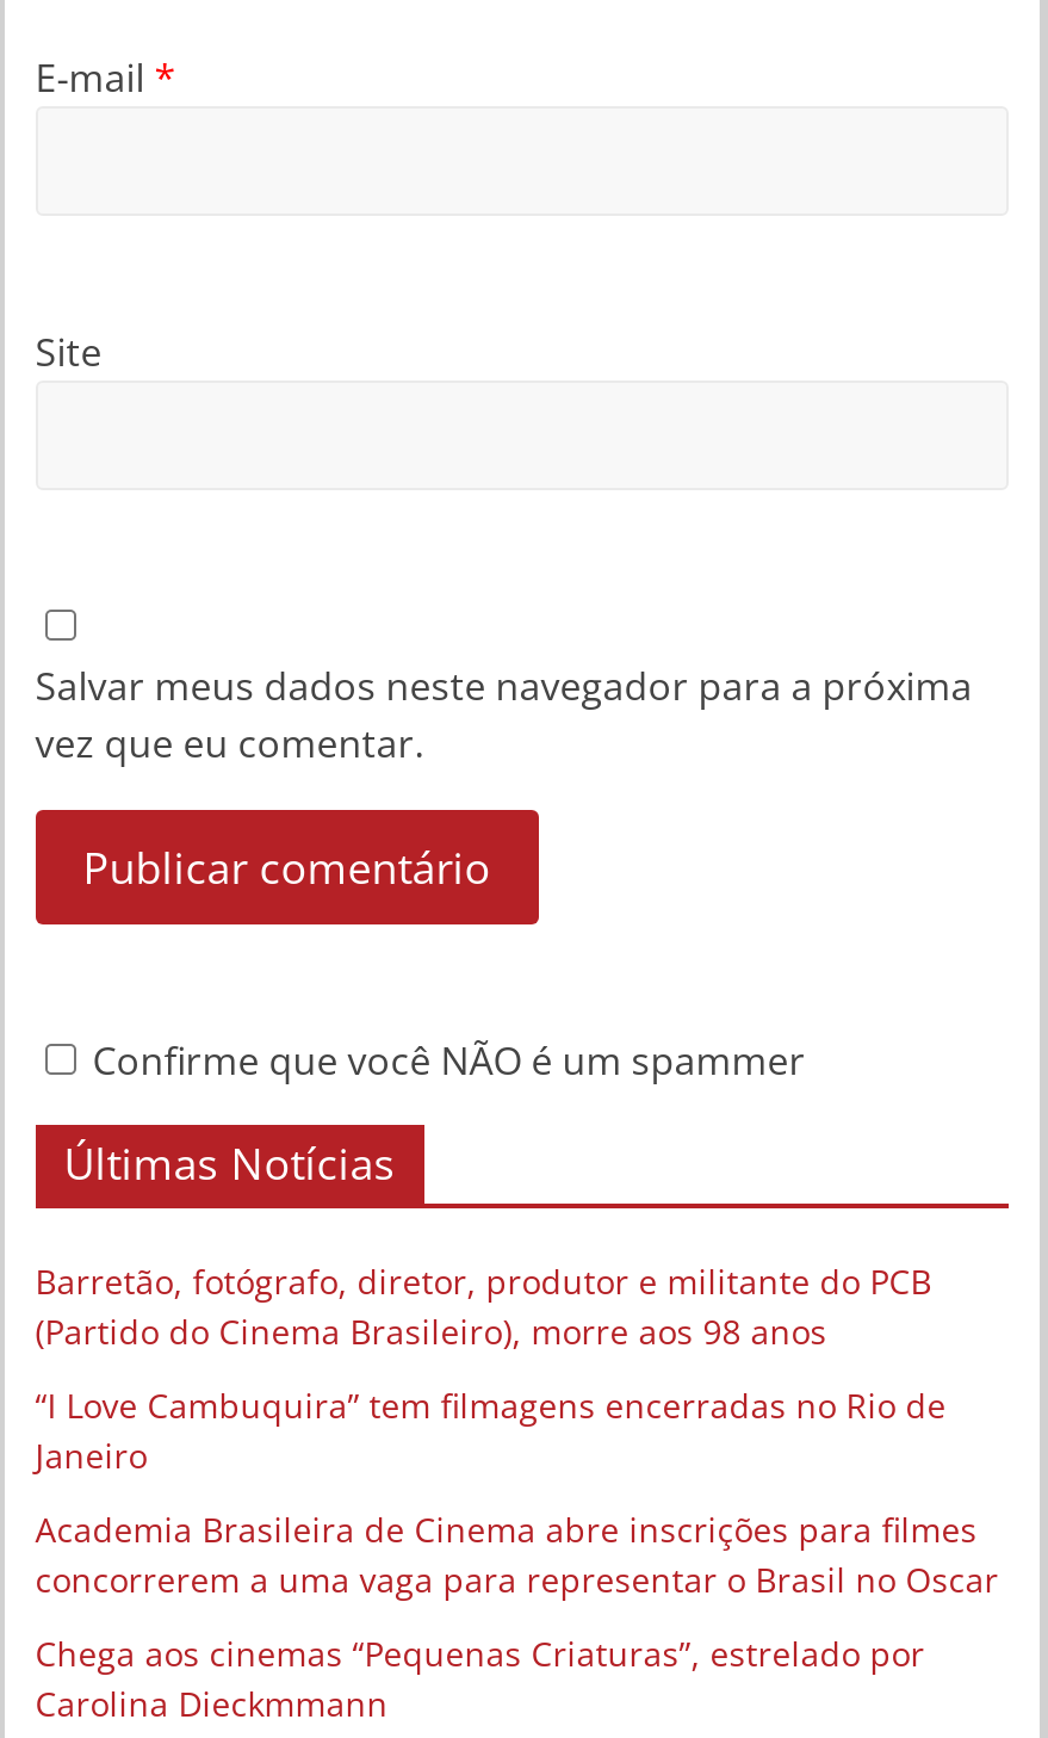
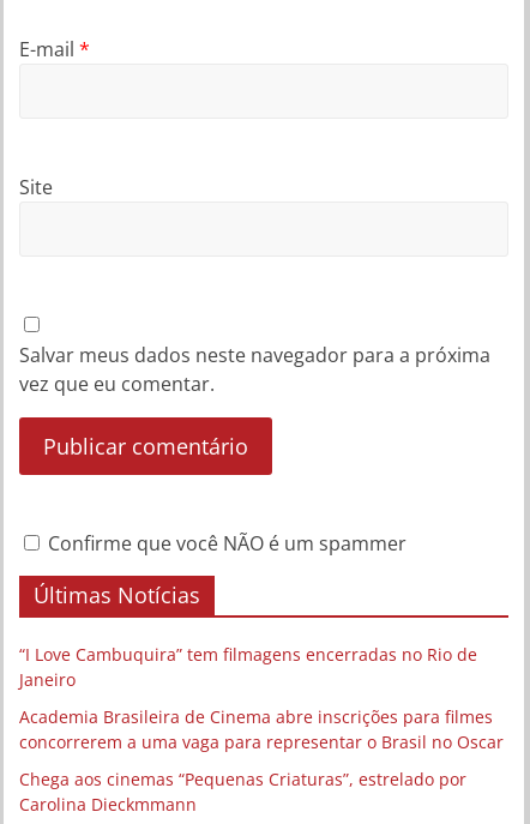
- Barretão, fotógrafo, diretor, produtor e militante do PCB
- (Partido do Cinema Brasileiro), morre aos 98 anos
